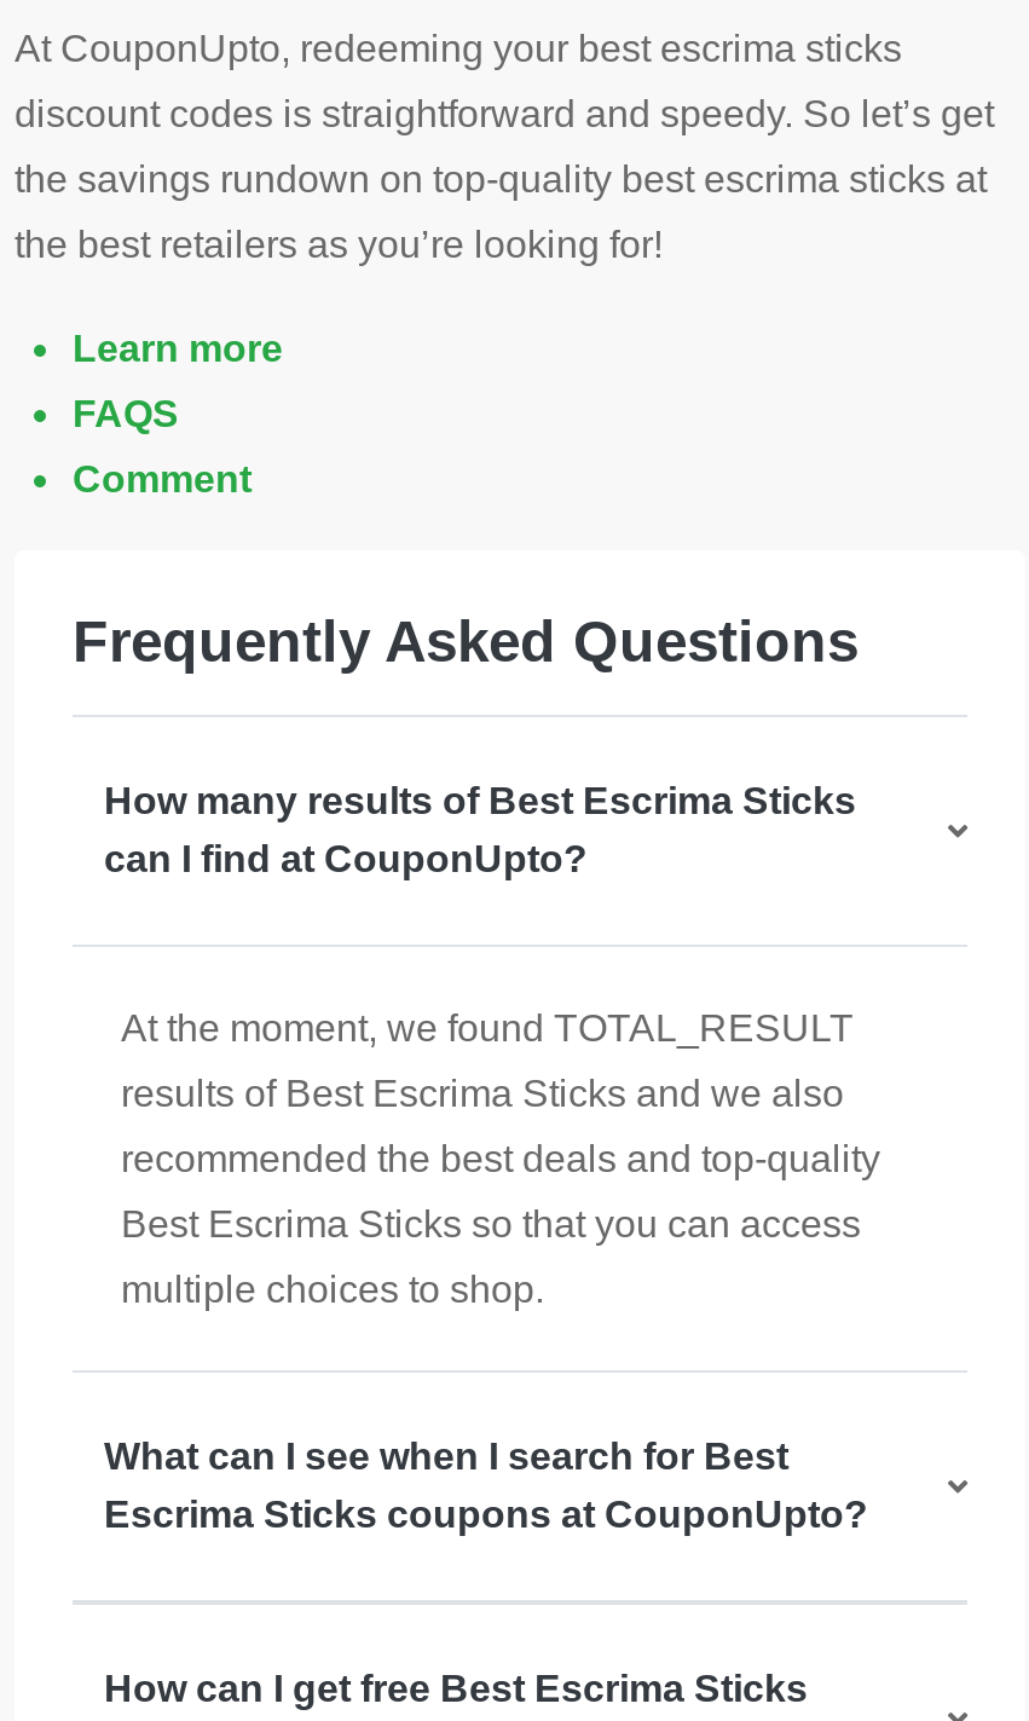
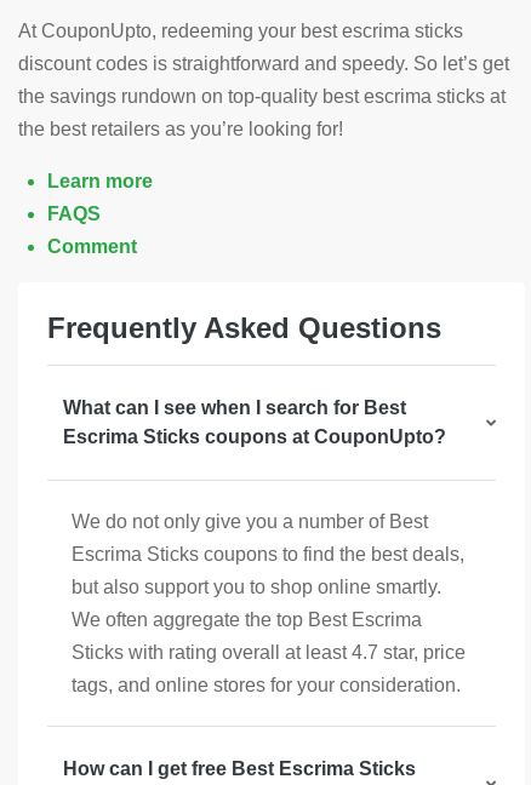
- How many results of Best Escrima Sticks
- can I find at CouponUpto?

- At the moment, we found TOTAL_RESULT
- results of Best Escrima Sticks and we also
- recommended the best deals and top-quality
- Best Escrima Sticks so that you can access
- multiple choices to shop.

moved up: What can I see when I search for Best | Escrima Sticks coupons at CouponUpto?

+ We do not only give you a number of Best
+ Escrima Sticks coupons to find the best deals,
+ but also support you to shop online smartly.
+ We often aggregate the top Best Escrima
+ Sticks with rating overall at least 4.7 star, price
+ tags, and online stores for your consideration.
